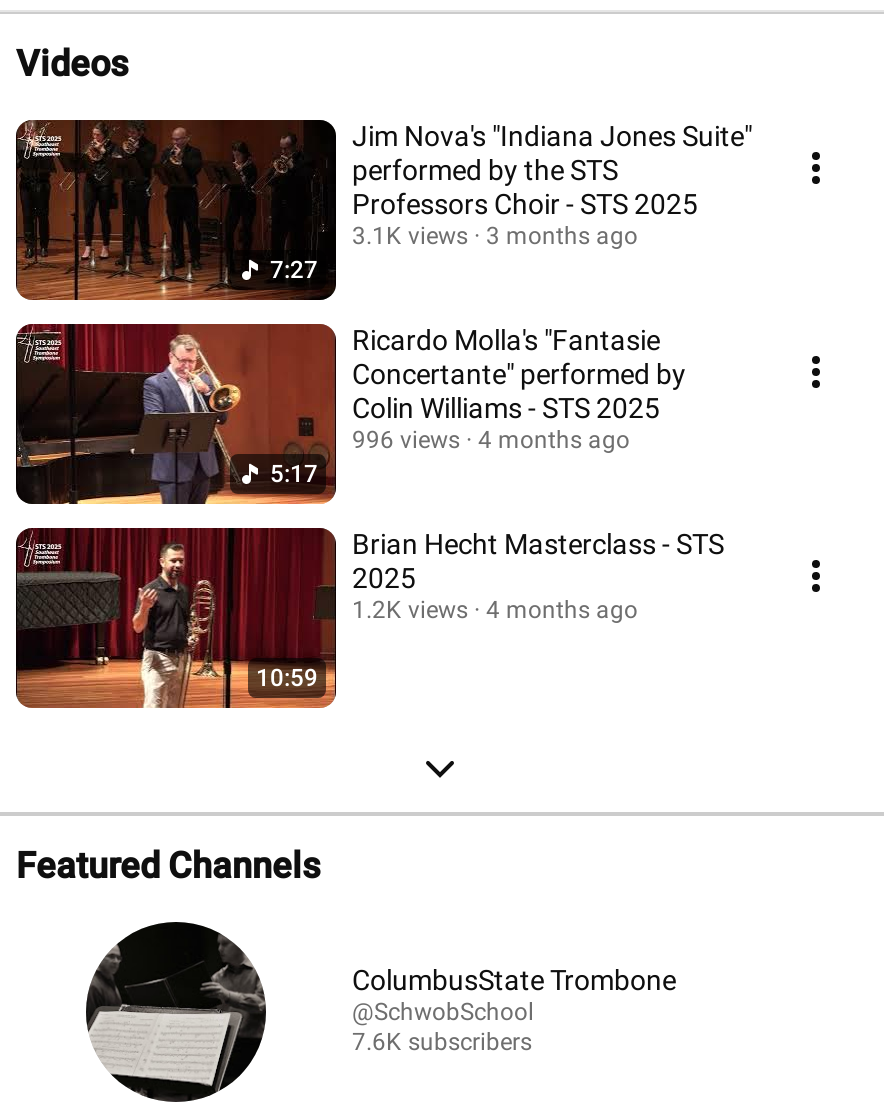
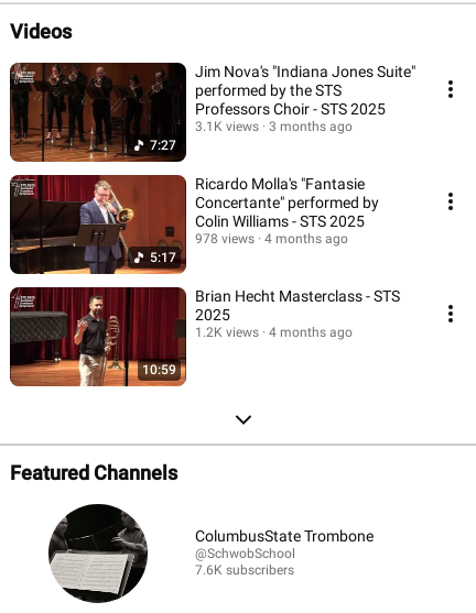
- 996 views 4 months ago
+ 978 views 4 months ago
